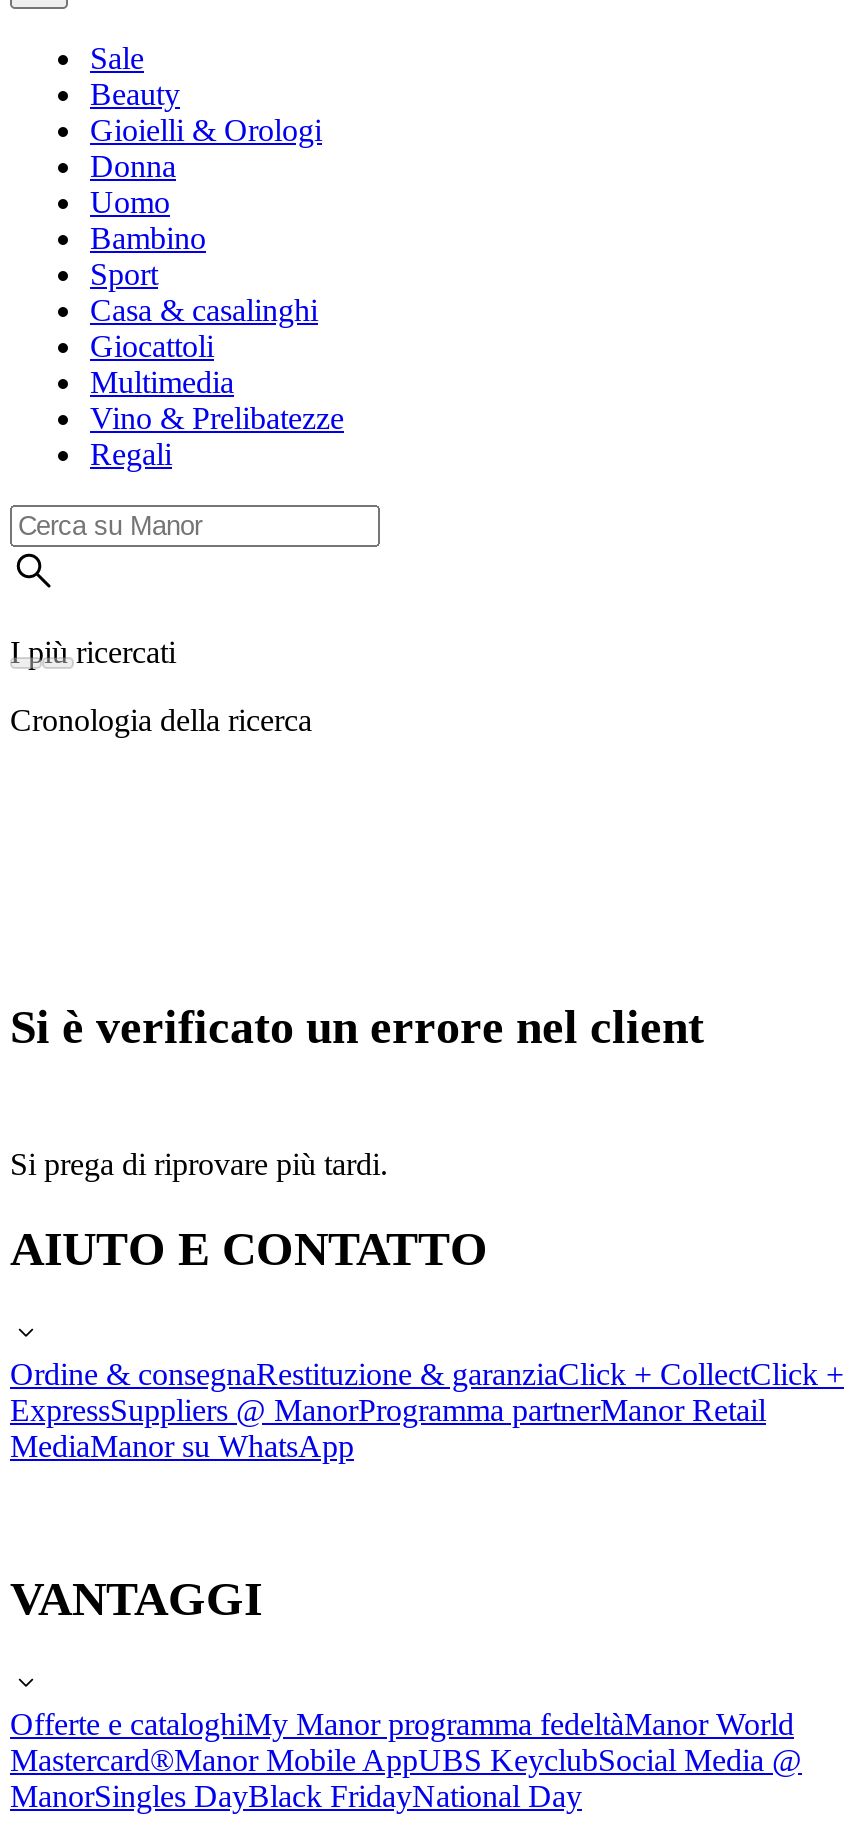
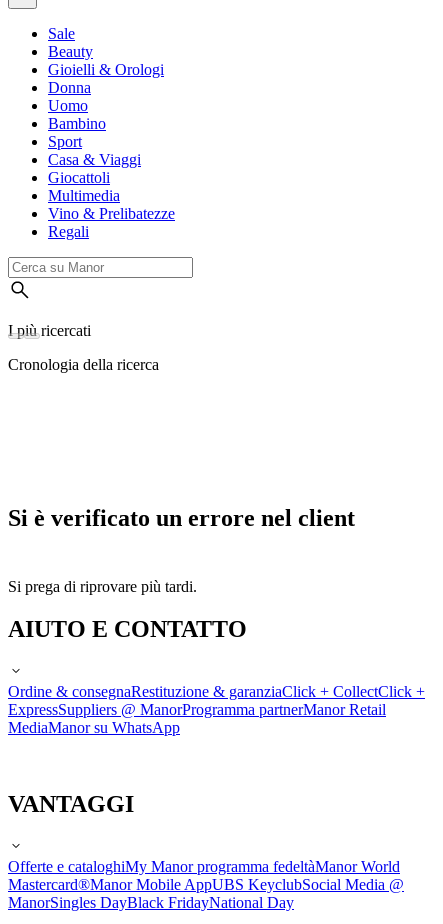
- Casa & casalinghi
+ Casa & Viaggi
